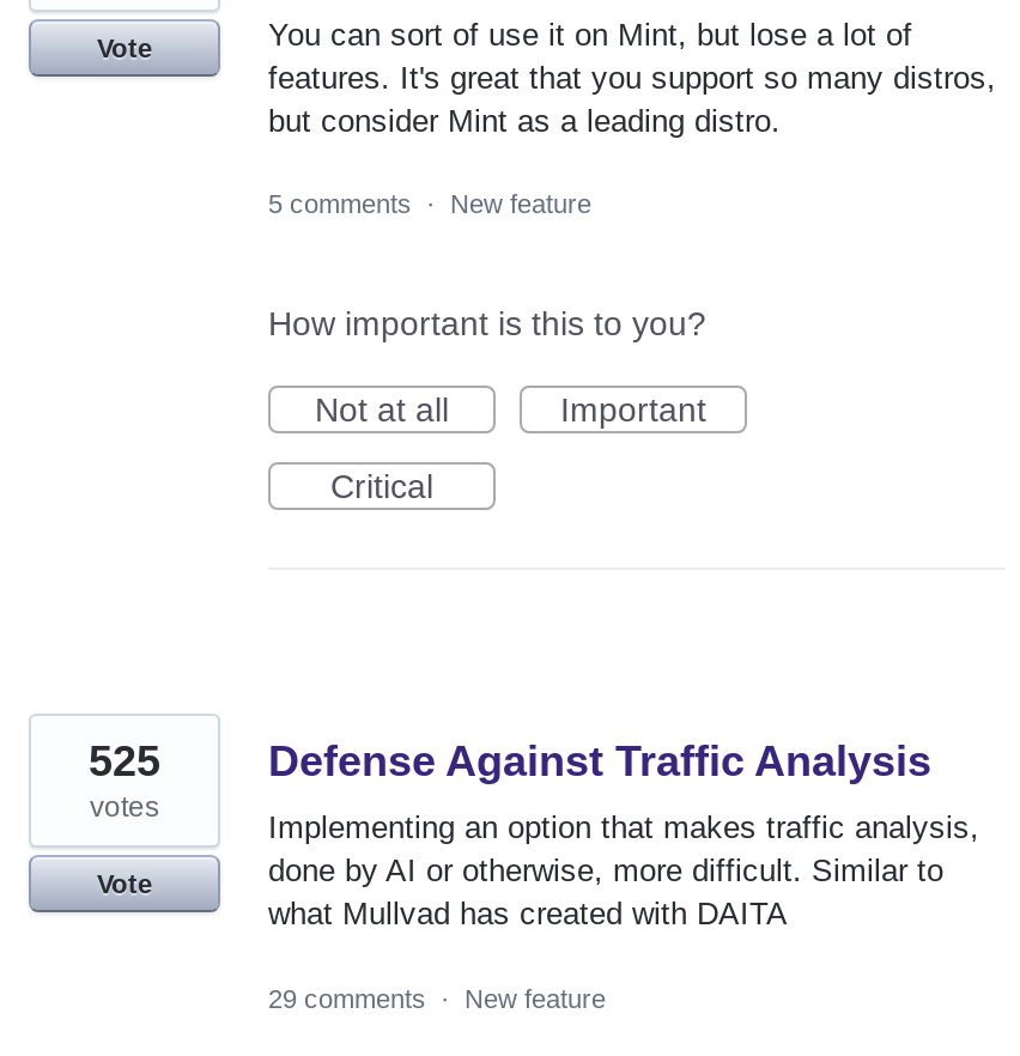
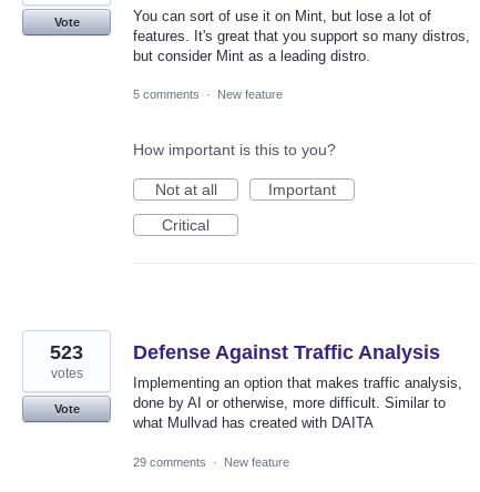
- 525
+ 523
